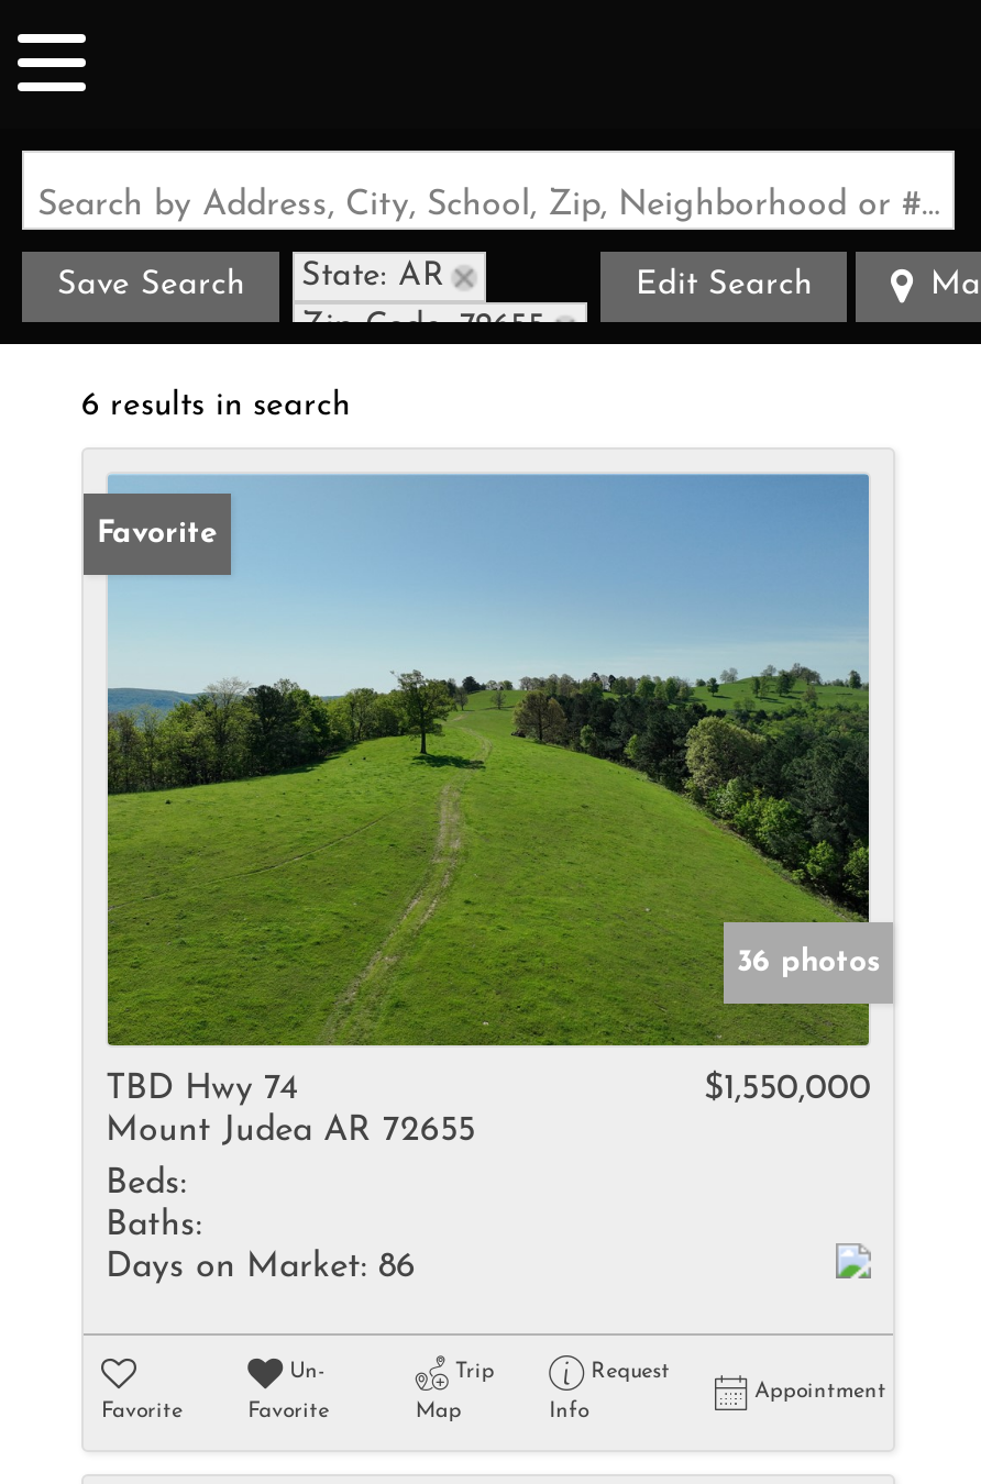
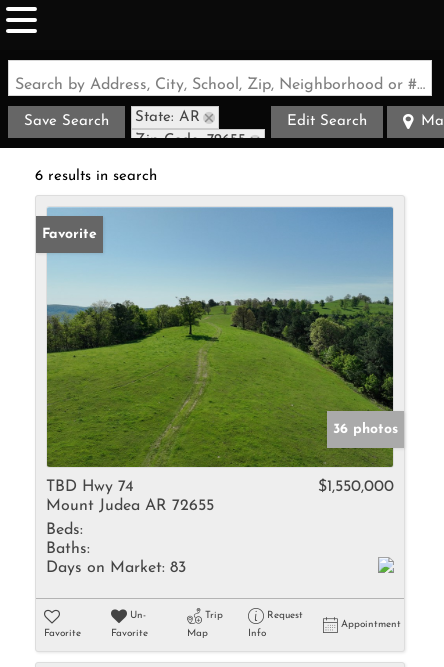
- Days on Market: 86
+ Days on Market: 83
